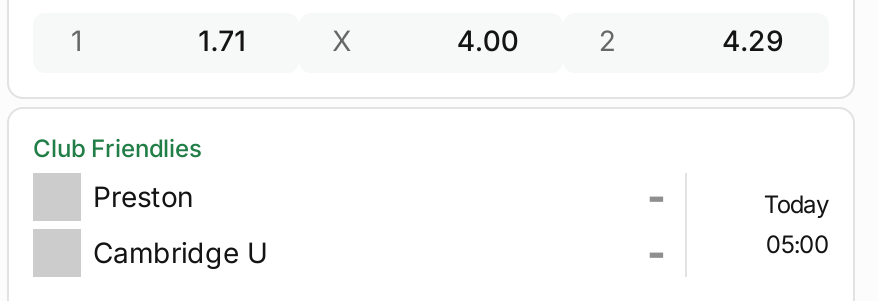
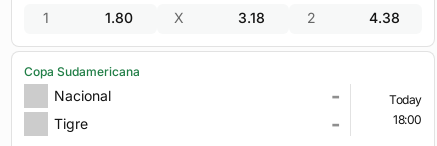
- 1.71
+ 1.80

- 4.00
+ 3.18

- 4.29
+ 4.38

- Club Friendlies
+ Copa Sudamericana

- Preston
+ Nacional

- Cambridge U
+ Tigre

- 05:00
+ 18:00
